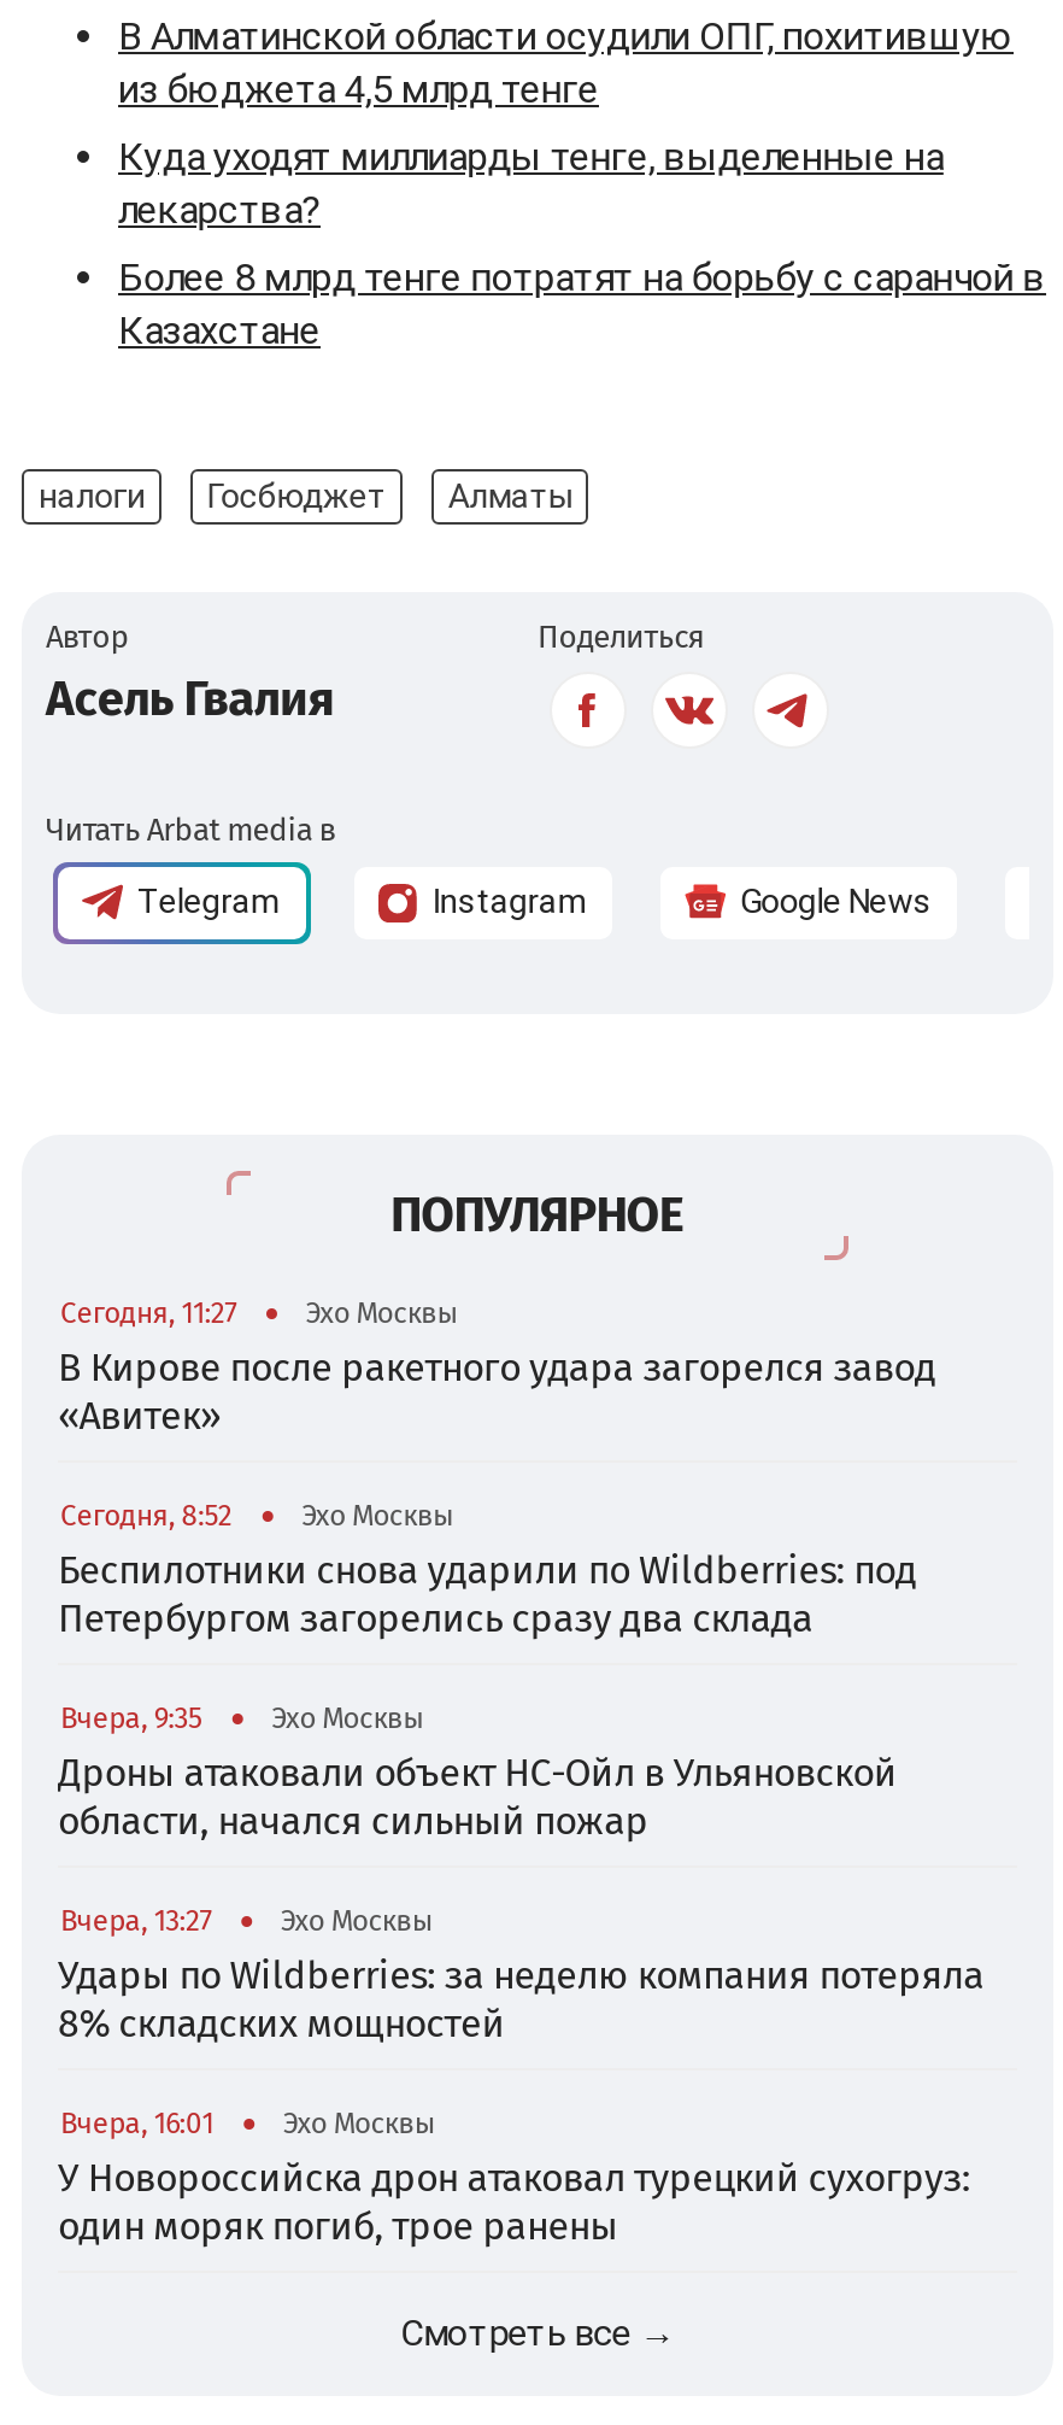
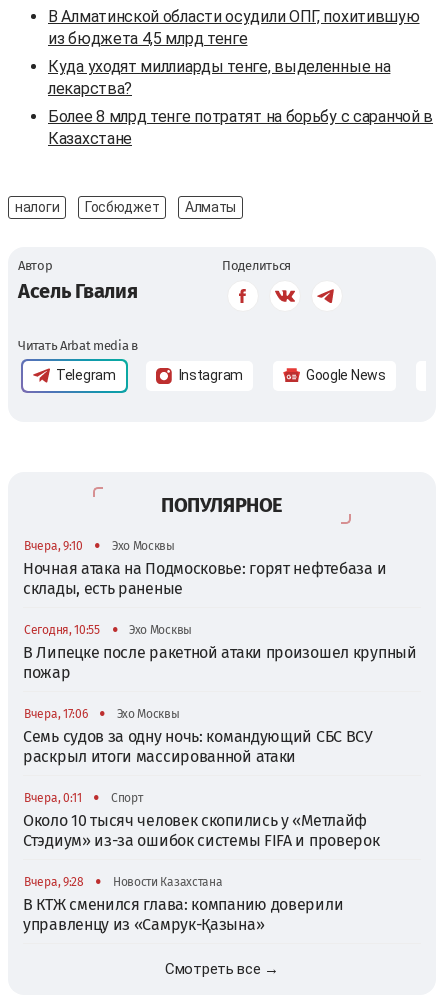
- Сегодня, 11:27
+ Вчера, 9:10

- В Кирове после ракетного удара загорелся завод
- «Авитек»
+ Ночная атака на Подмосковье: горят нефтебаза и
+ склады, есть раненые

- Сегодня, 8:52
+ Сегодня, 10:55

- Беспилотники снова ударили по Wildberries: под
- Петербургом загорелись сразу два склада
+ В Липецке после ракетной атаки произошел крупный
+ пожар

- Вчера, 9:35
+ Вчера, 17:06

- Дроны атаковали объект НС-Ойл в Ульяновской
- области, начался сильный пожар
+ Семь судов за одну ночь: командующий СБС ВСУ
+ раскрыл итоги массированной атаки

- Эхо Москвы
- Удары по Wildberries: за неделю компания потеряла
- 8% складских мощностей
+ Спорт
+ Около 10 тысяч человек скопились у «Метлайф
+ Стэдиум» из-за ошибок системы FIFA и проверок

- Вчера, 13:27
+ Вчера, 0:11

- Эхо Москвы
- У Новороссийска дрон атаковал турецкий сухогруз:
- один моряк погиб, трое ранены
+ Новости Казахстана
+ В КТЖ сменился глава: компанию доверили
+ управленцу из «Самрук-Қазына»

- Вчера, 16:01
+ Вчера, 9:28
